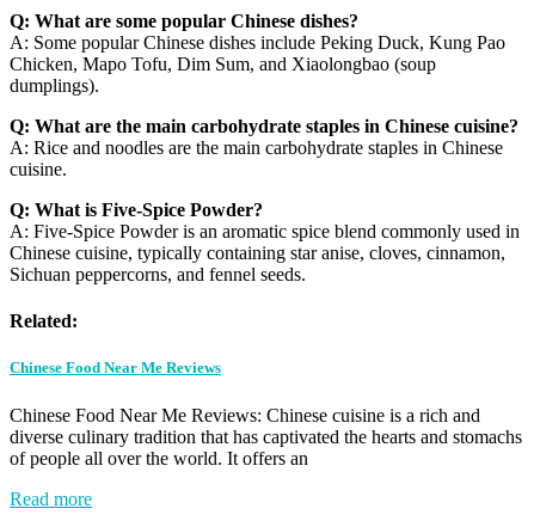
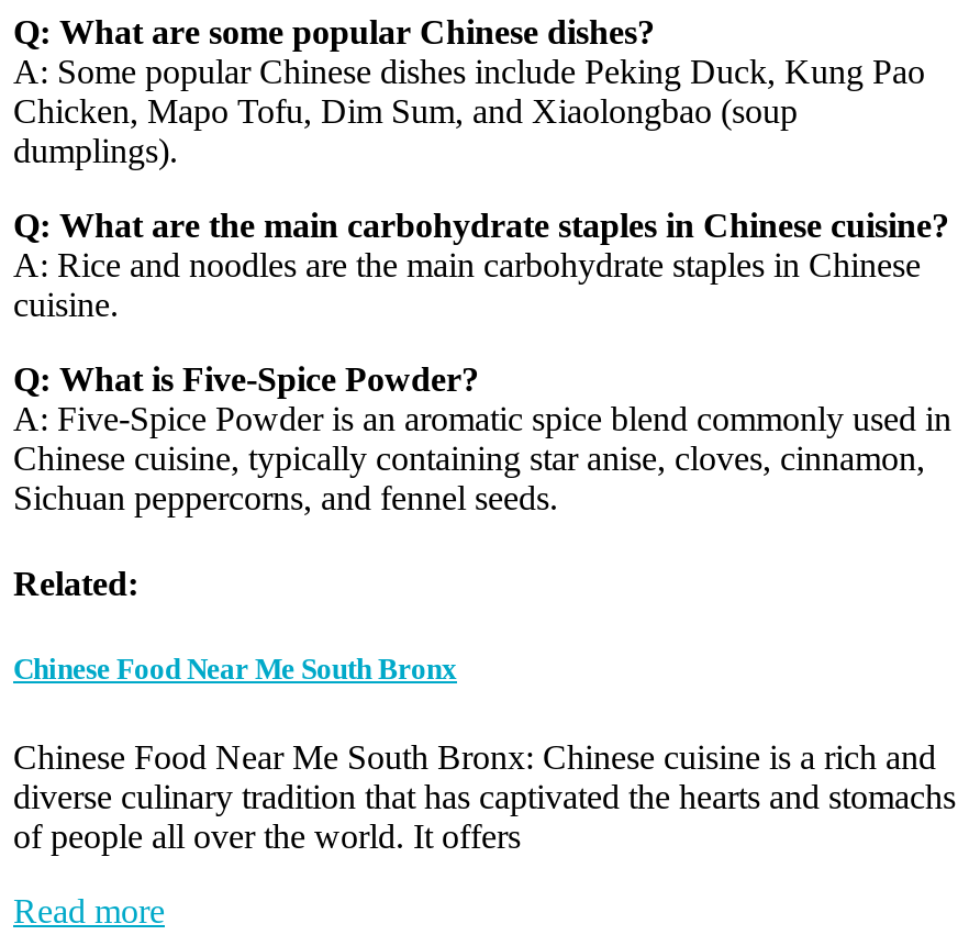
- Chinese Food Near Me Reviews
+ Chinese Food Near Me South Bronx

- Chinese Food Near Me Reviews: Chinese cuisine is a rich and
+ Chinese Food Near Me South Bronx: Chinese cuisine is a rich and

- of people all over the world. It offers an
+ of people all over the world. It offers
